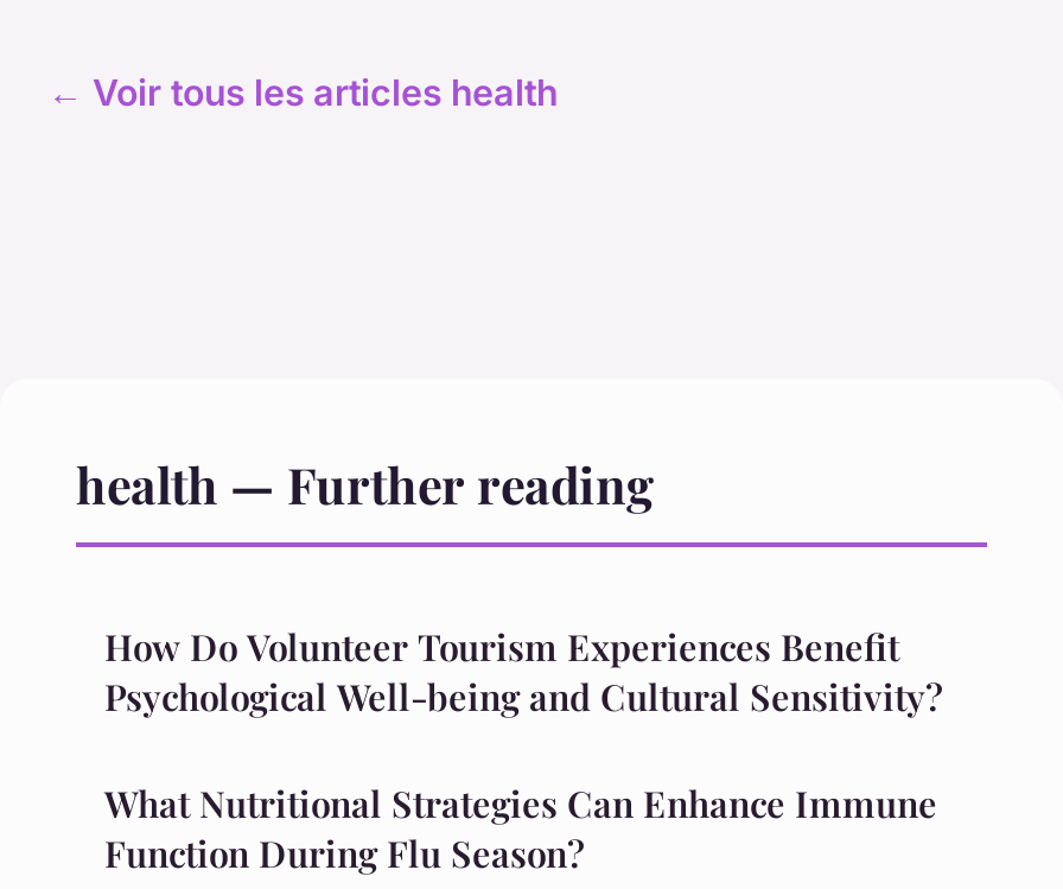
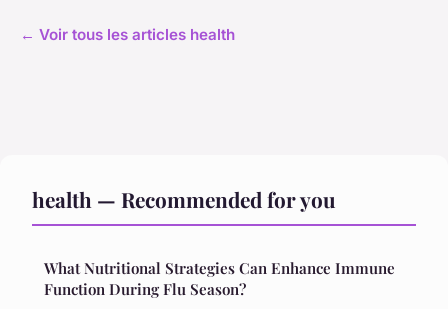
- health — Further reading
- How Do Volunteer Tourism Experiences Benefit
- Psychological Well-being and Cultural Sensitivity?
+ health — Recommended for you
